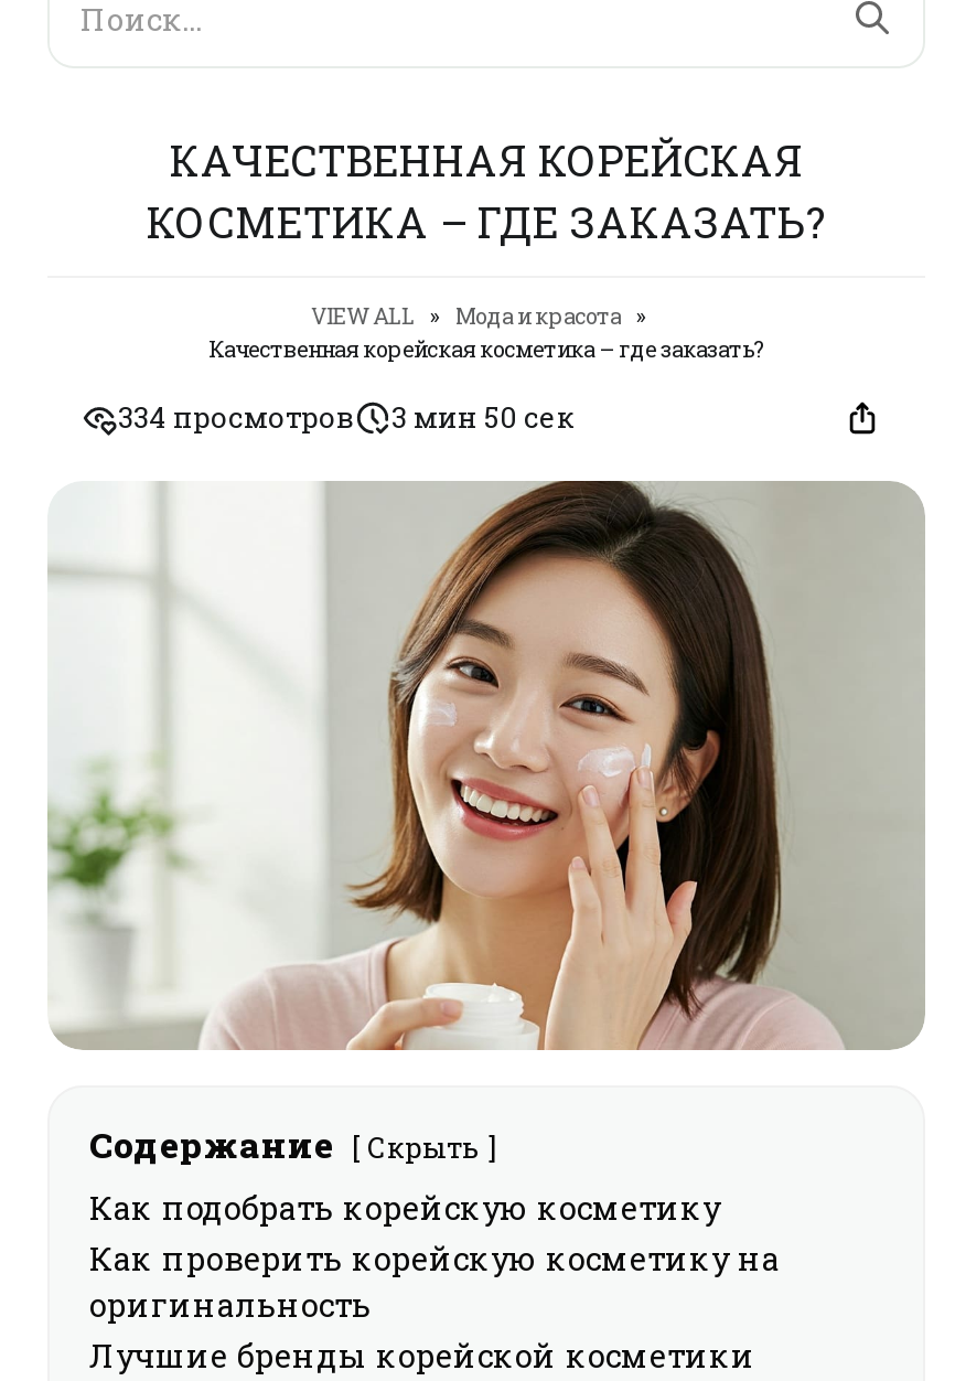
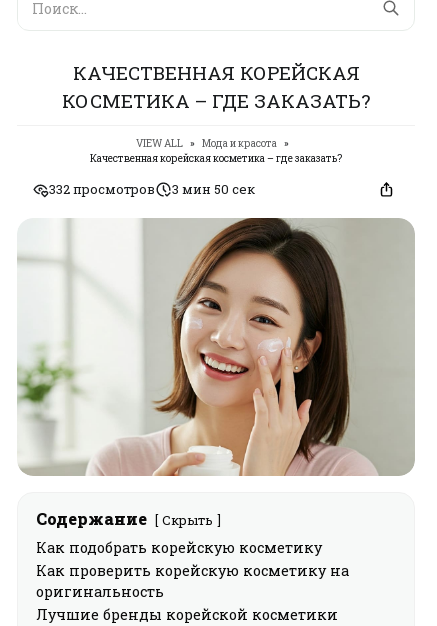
- 334 просмотров 3 мин 50 сек
+ 332 просмотров 3 мин 50 сек
